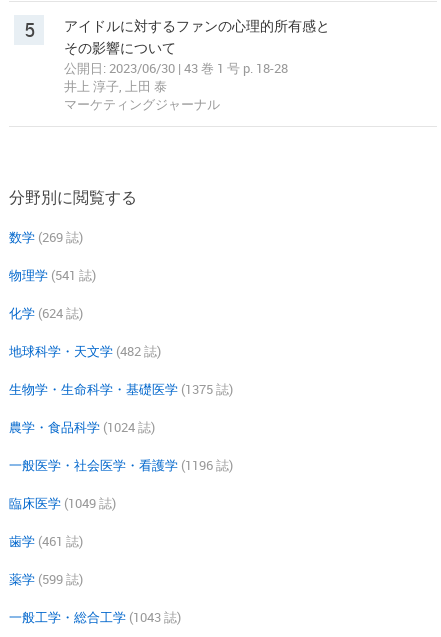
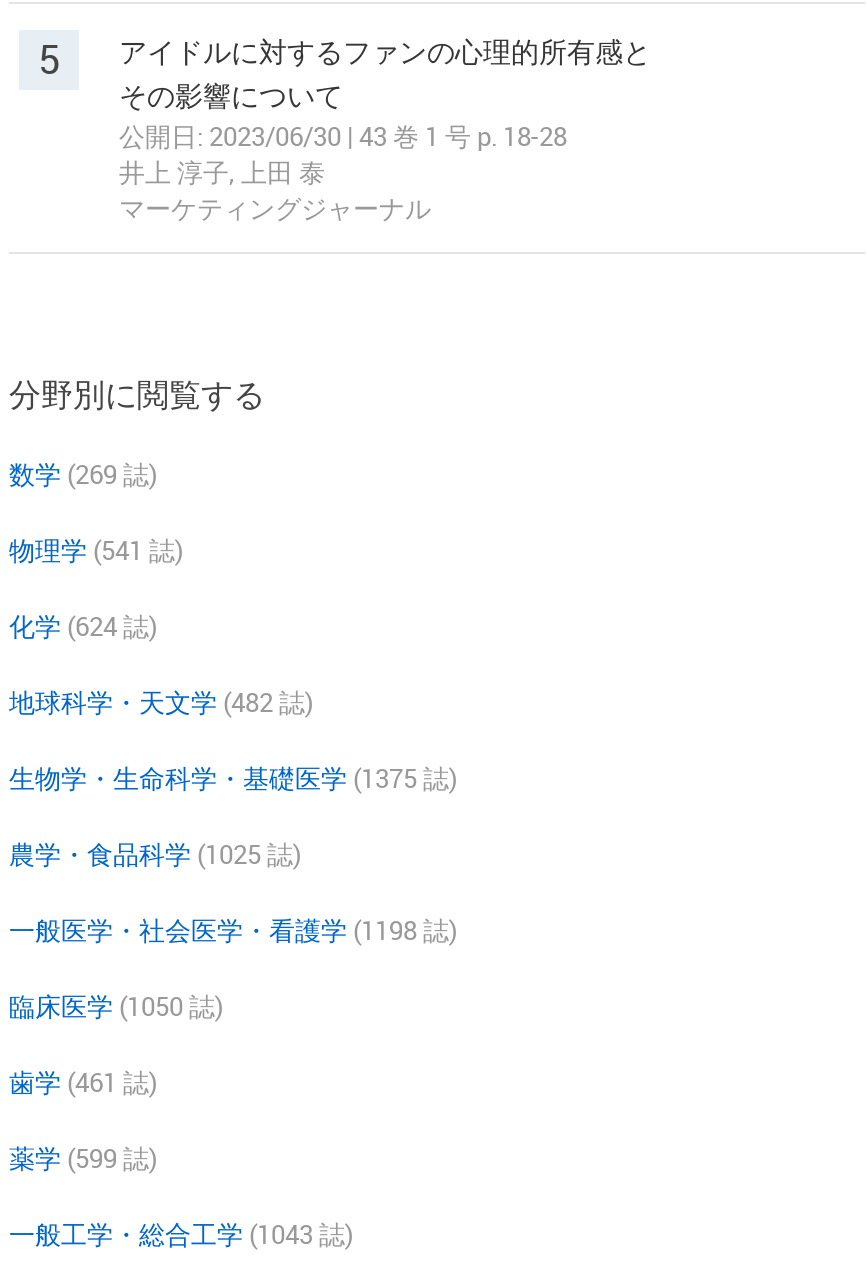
- 農学・食品科学 (1024 誌)
+ 農学・食品科学 (1025 誌)

- 一般医学・社会医学・看護学 (1196 誌)
+ 一般医学・社会医学・看護学 (1198 誌)

- 臨床医学 (1049 誌)
+ 臨床医学 (1050 誌)
